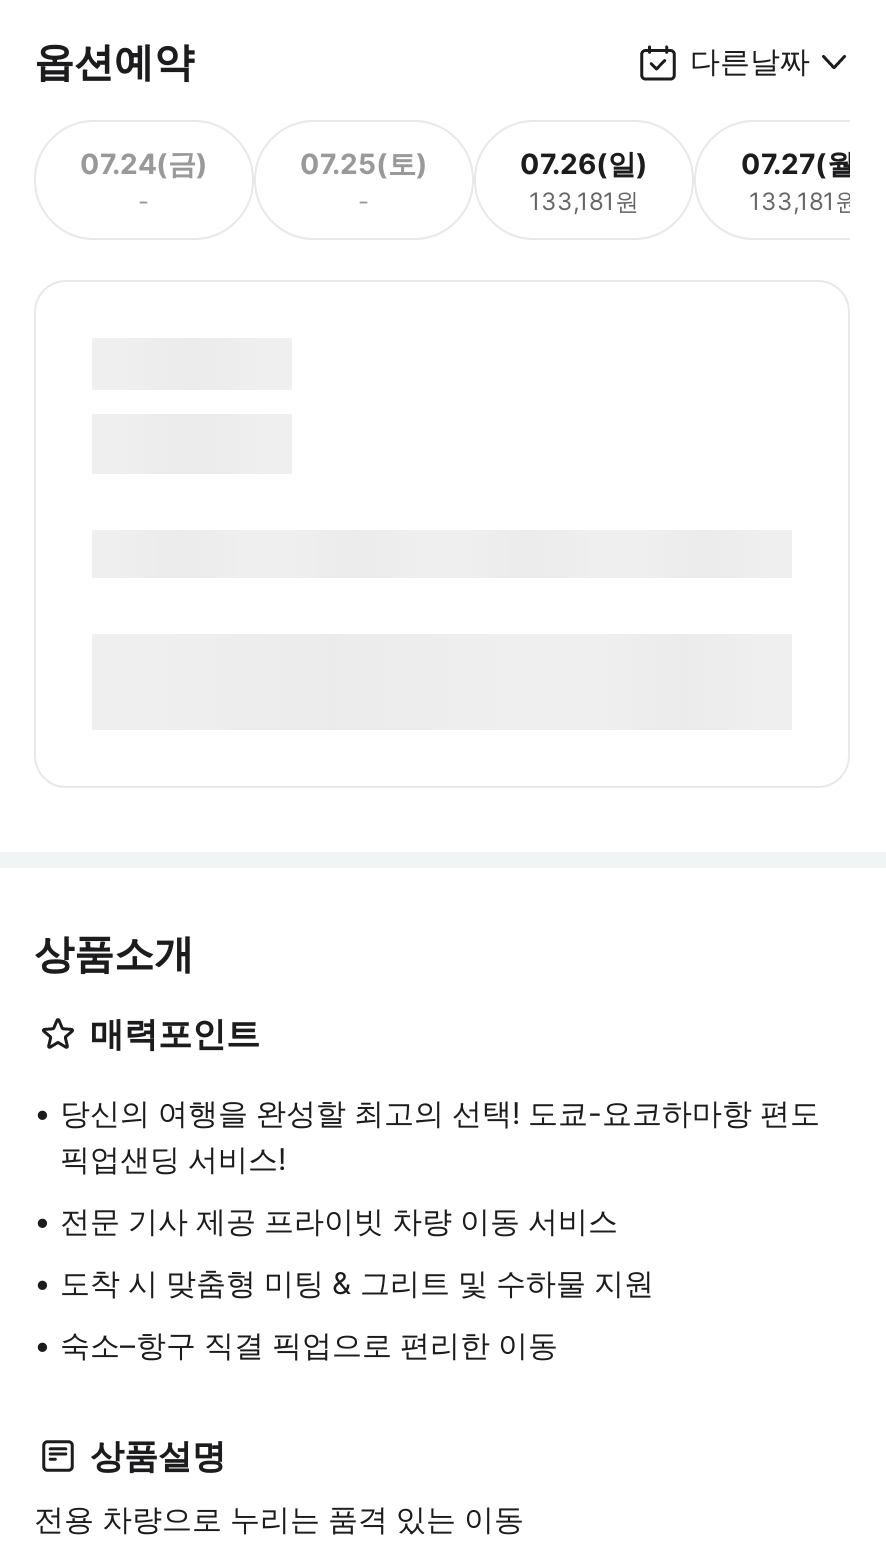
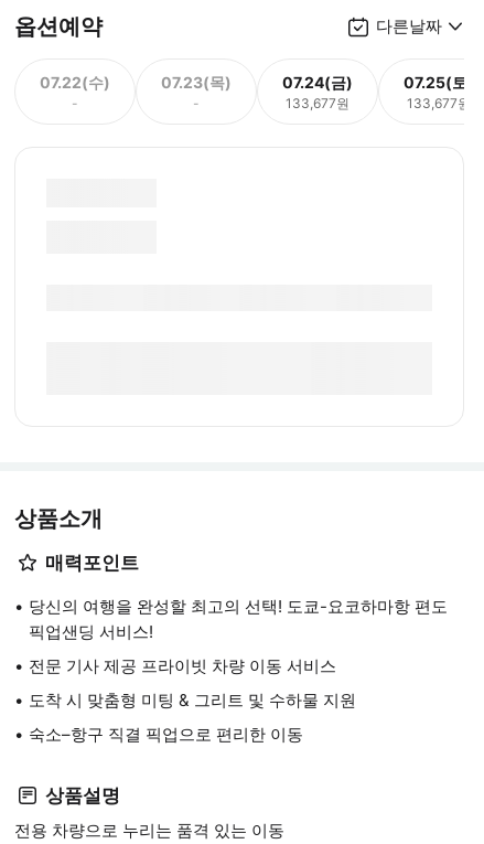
- 07.24(금)
+ 07.22(수)

- 07.25(토)
+ 07.23(목)

- 07.26(일)
- 133,181원
+ 07.24(금)
+ 133,677원

- 07.27(월)
- 133,181원
+ 07.25(토)
+ 133,677원
